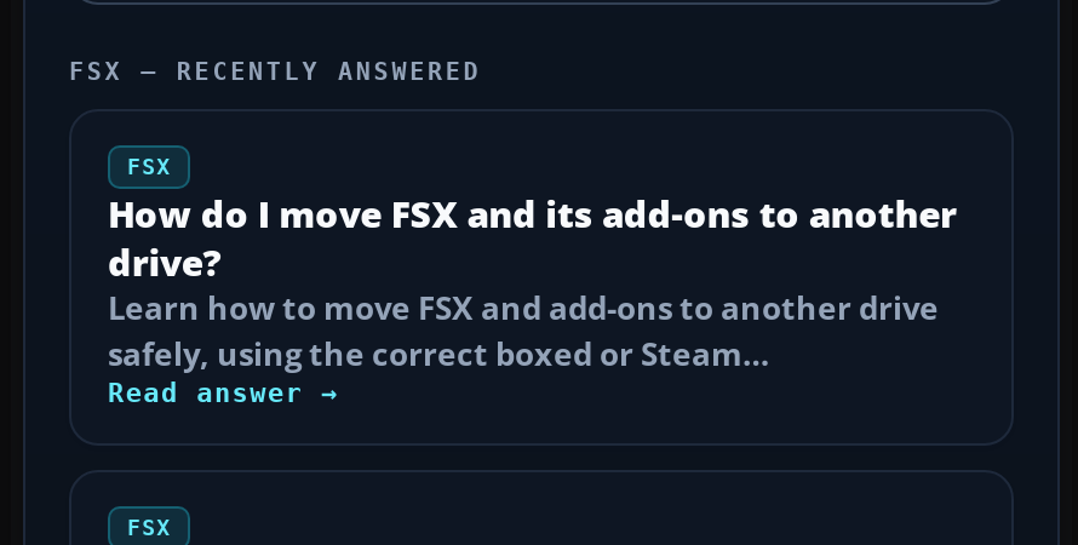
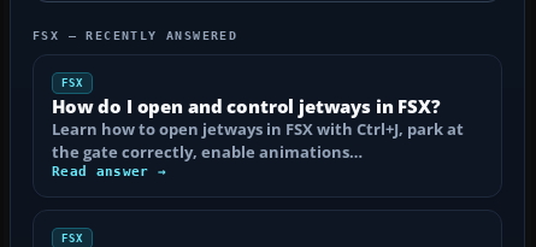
- How do I move FSX and its add-ons to another
- drive?
- Learn how to move FSX and add-ons to another drive
- safely, using the correct boxed or Steam…
+ How do I open and control jetways in FSX?
+ Learn how to open jetways in FSX with Ctrl+J, park at
+ the gate correctly, enable animations…
